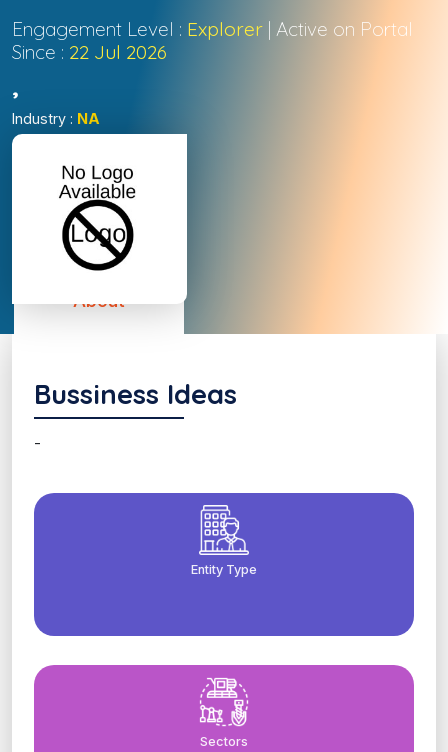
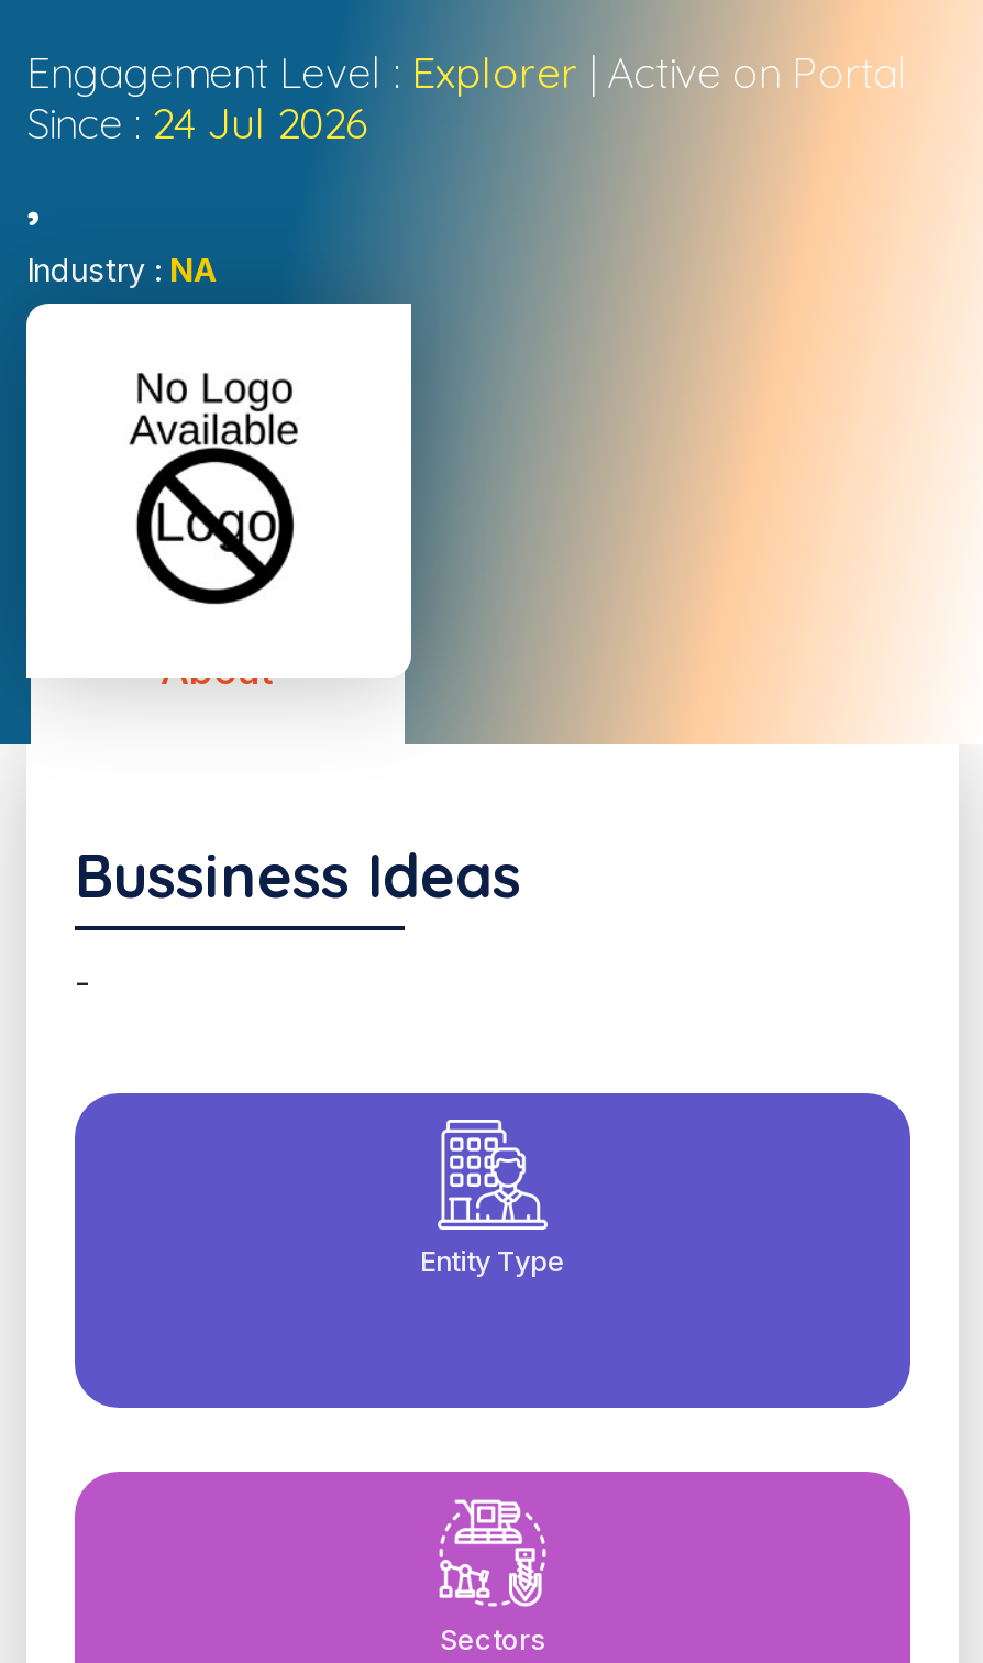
- Since : 22 Jul 2026
+ Since : 24 Jul 2026
